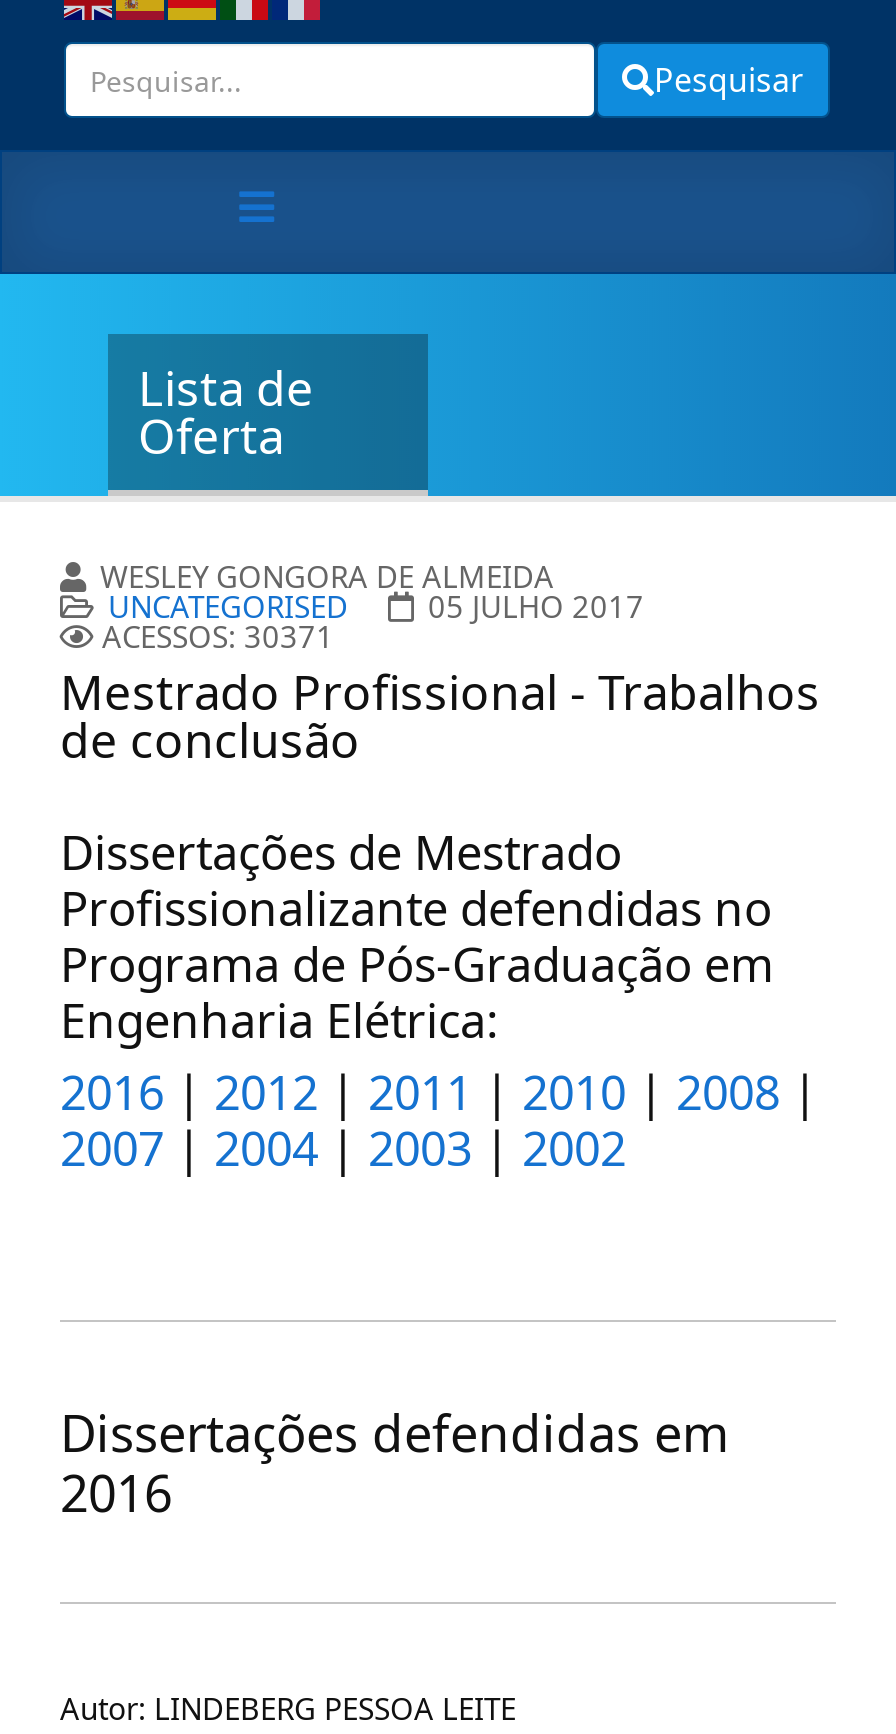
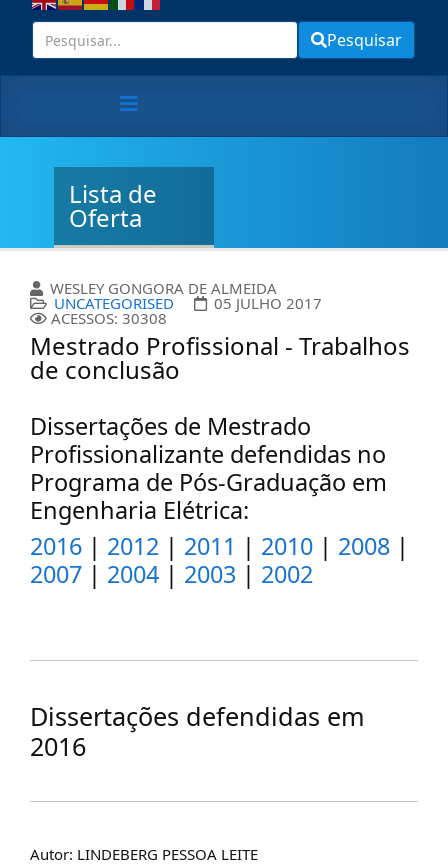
- ACESSOS: 30371
+ ACESSOS: 30308
